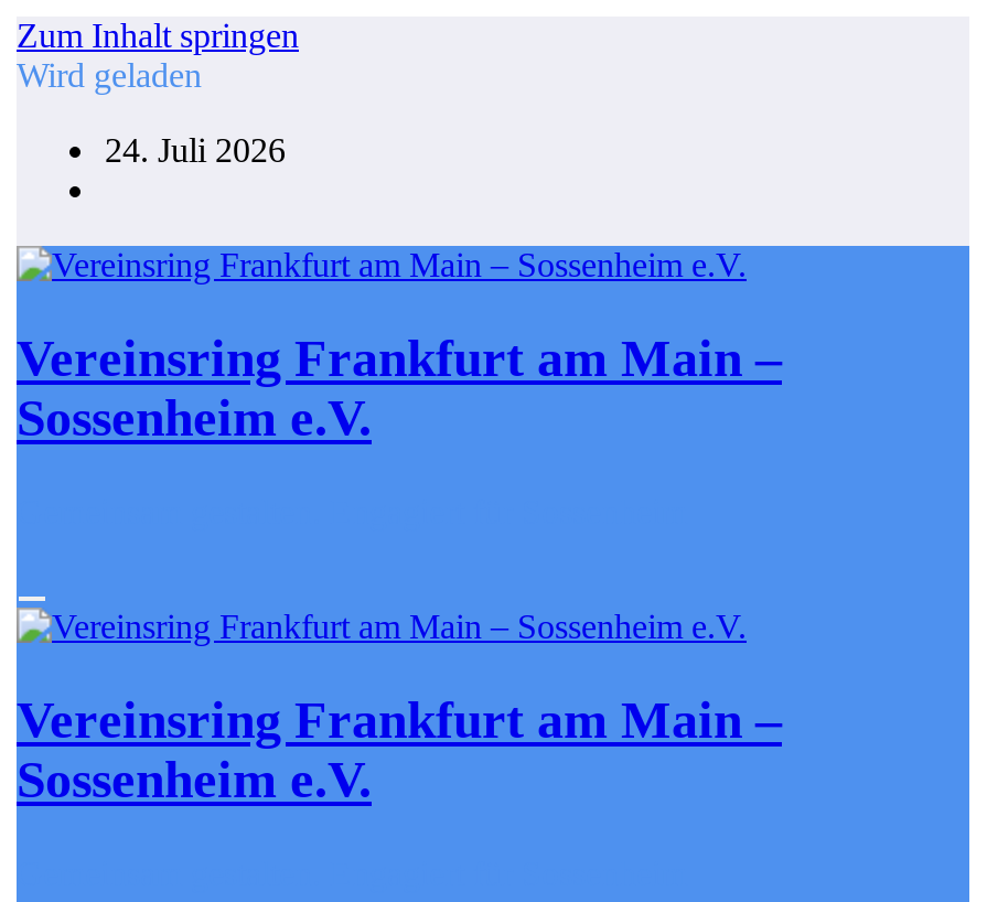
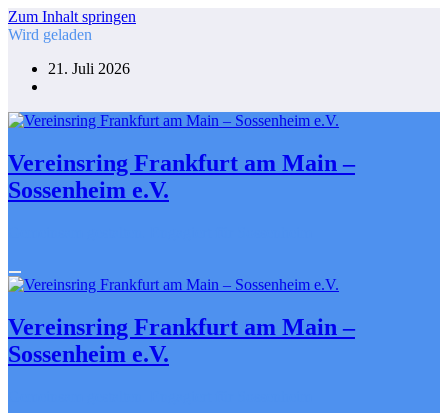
- 24. Juli 2026
+ 21. Juli 2026
